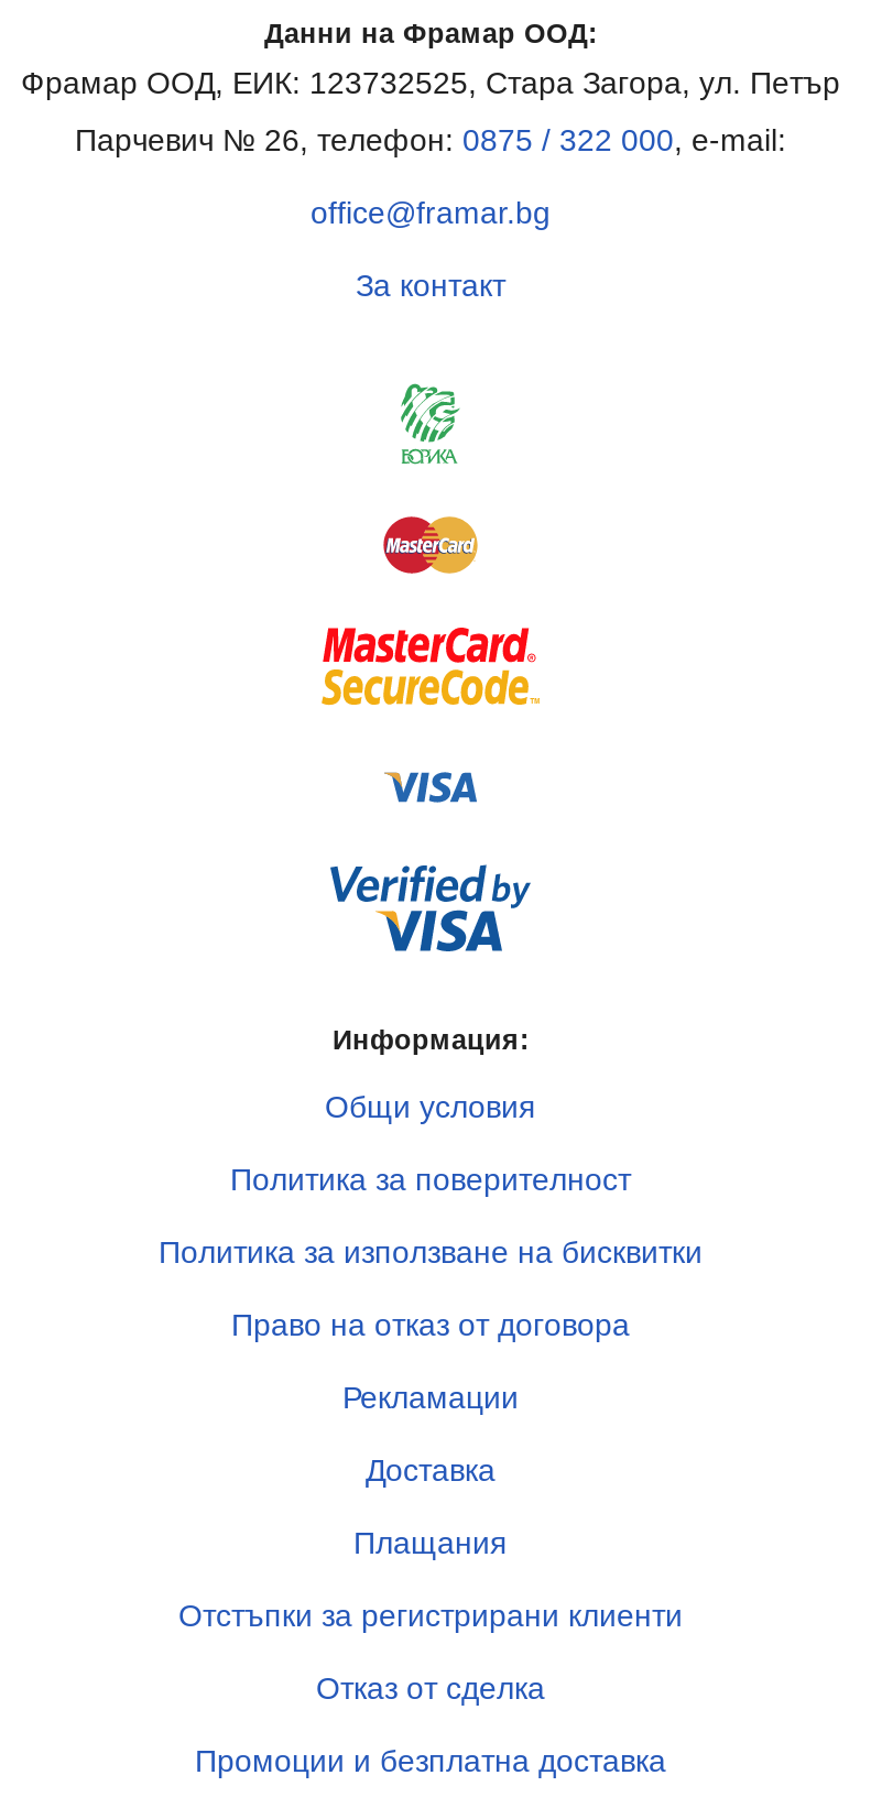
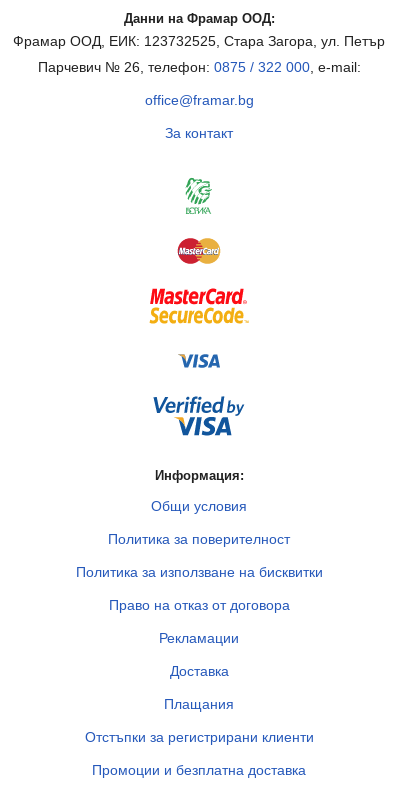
- Отказ от сделка
